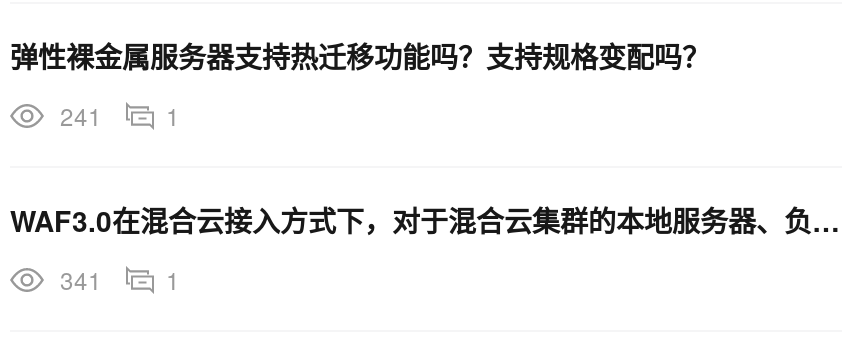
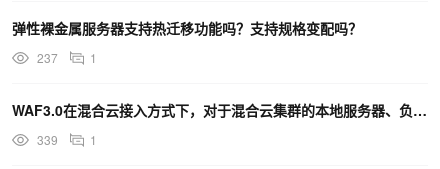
- 241 1
+ 237 1

- 341 1
+ 339 1
